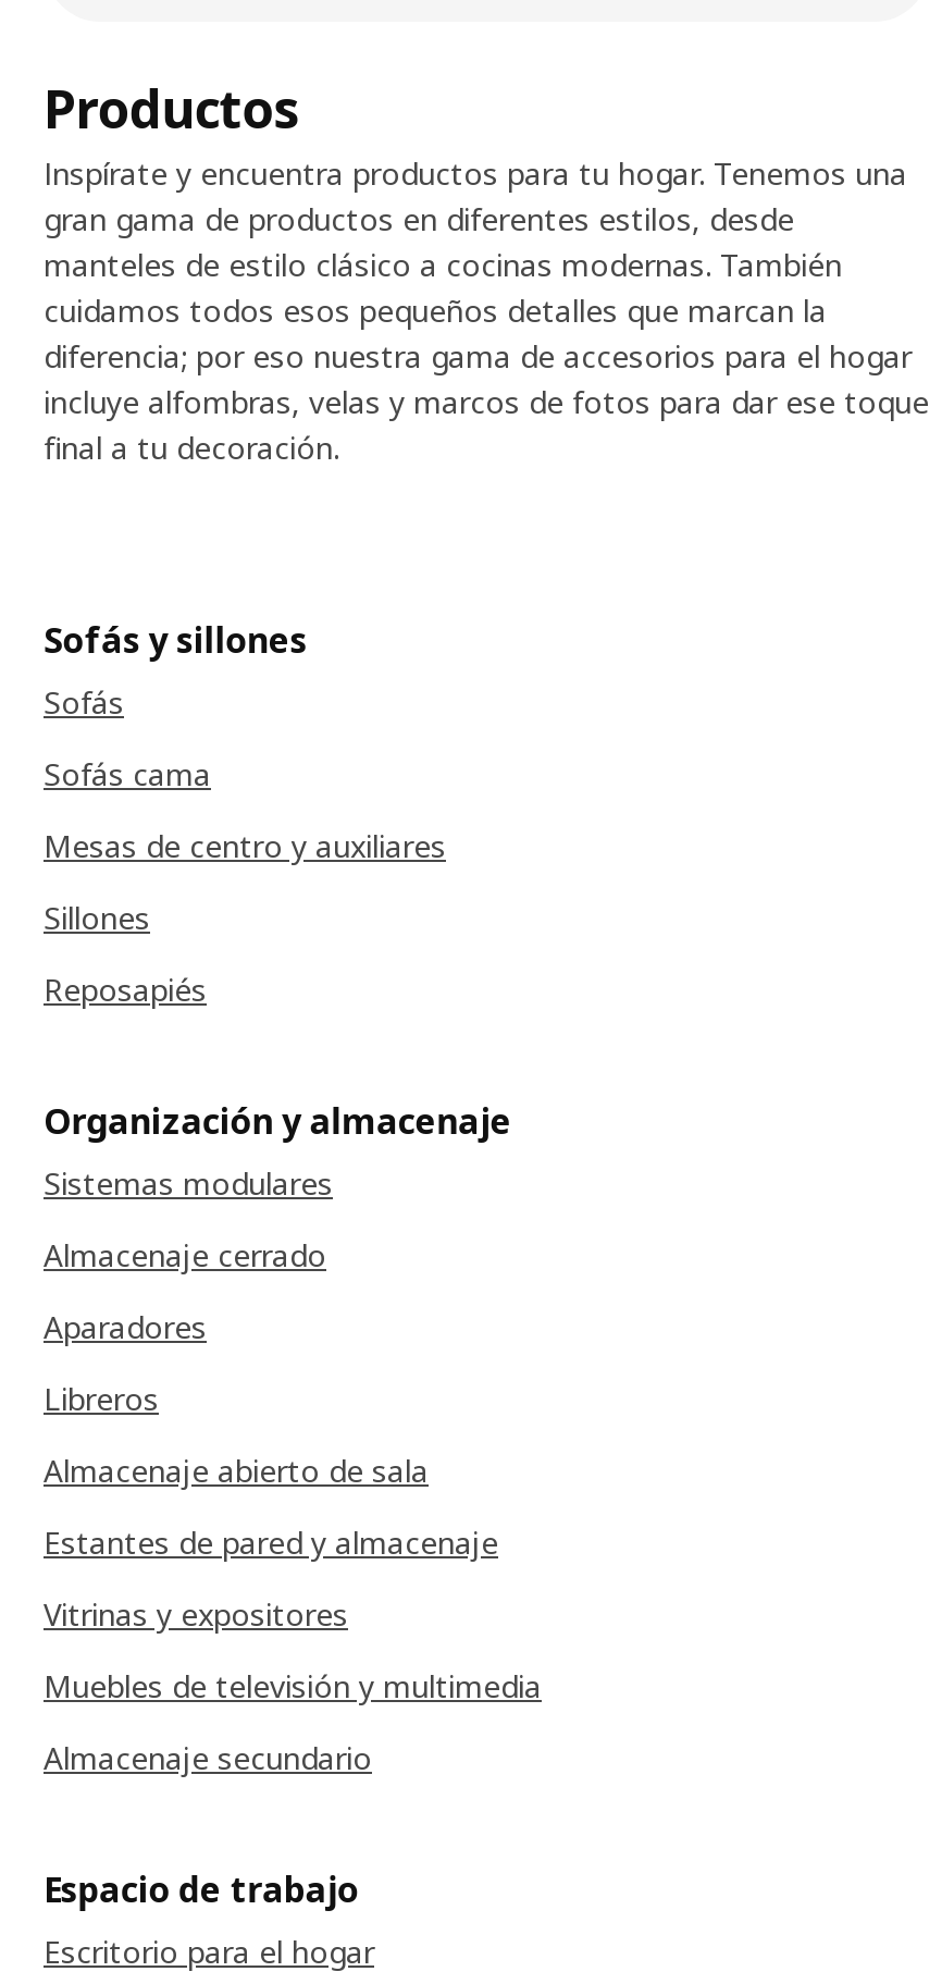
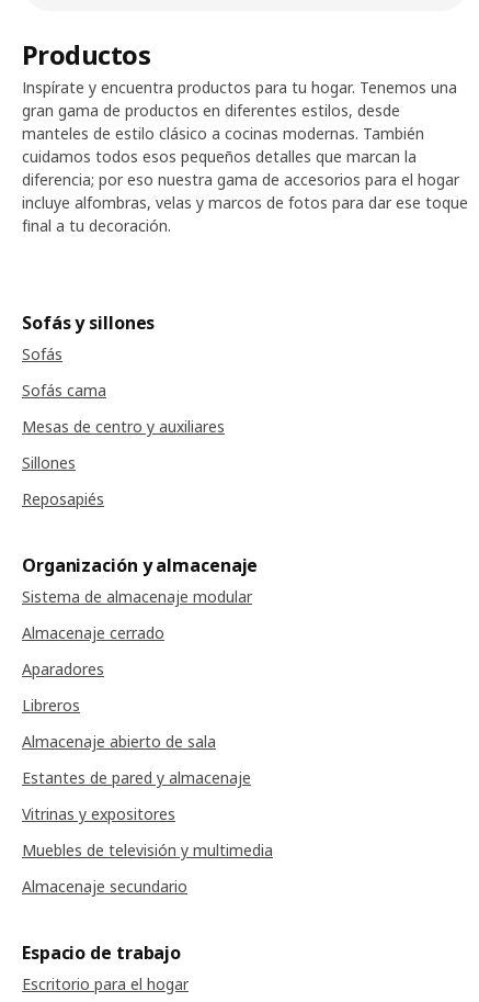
- Sistemas modulares
+ Sistema de almacenaje modular
